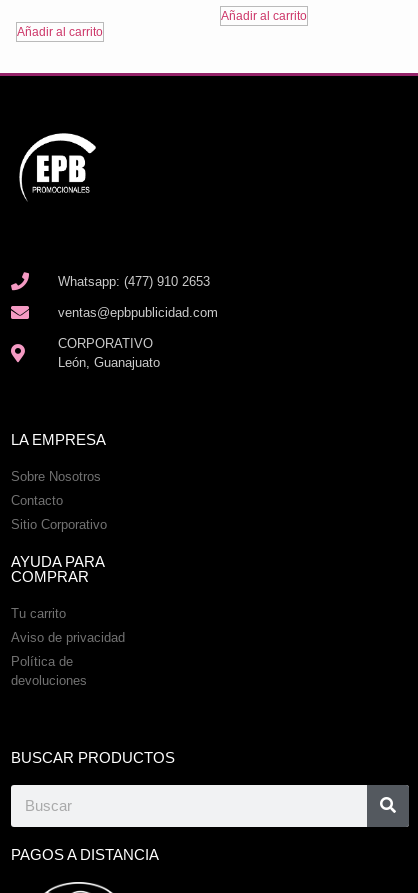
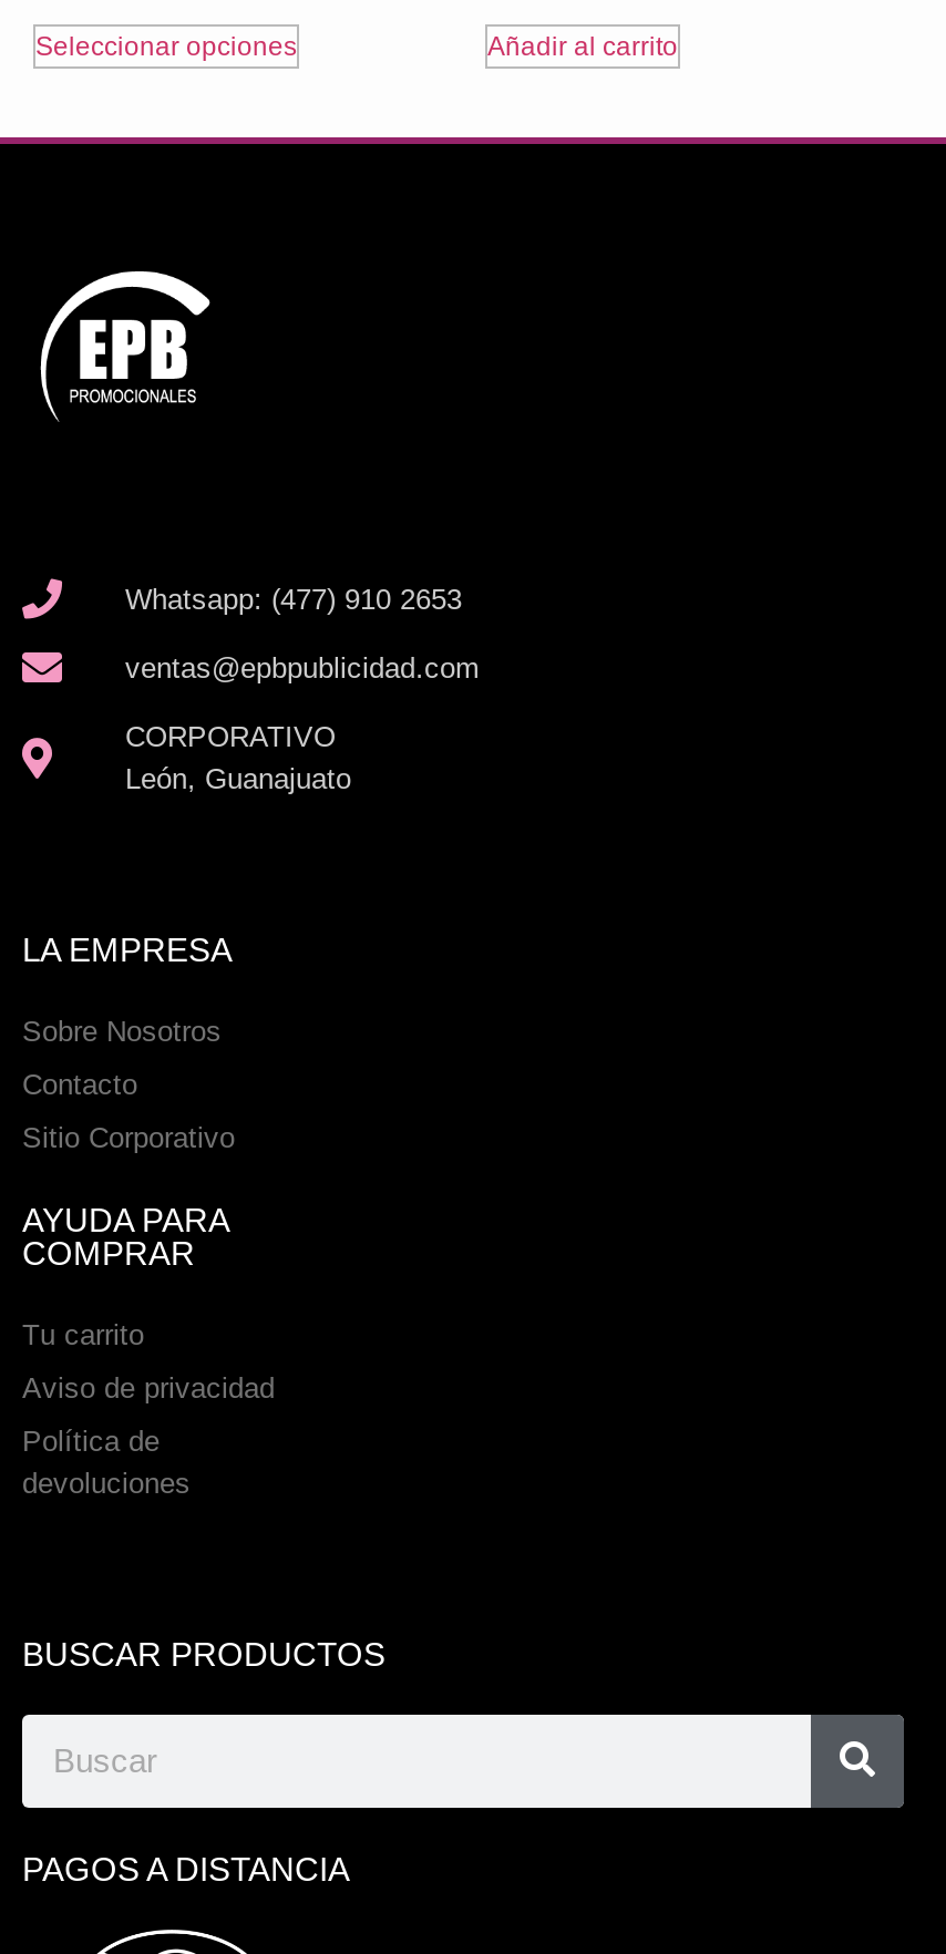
- Añadir al carrito
+ Seleccionar opciones
